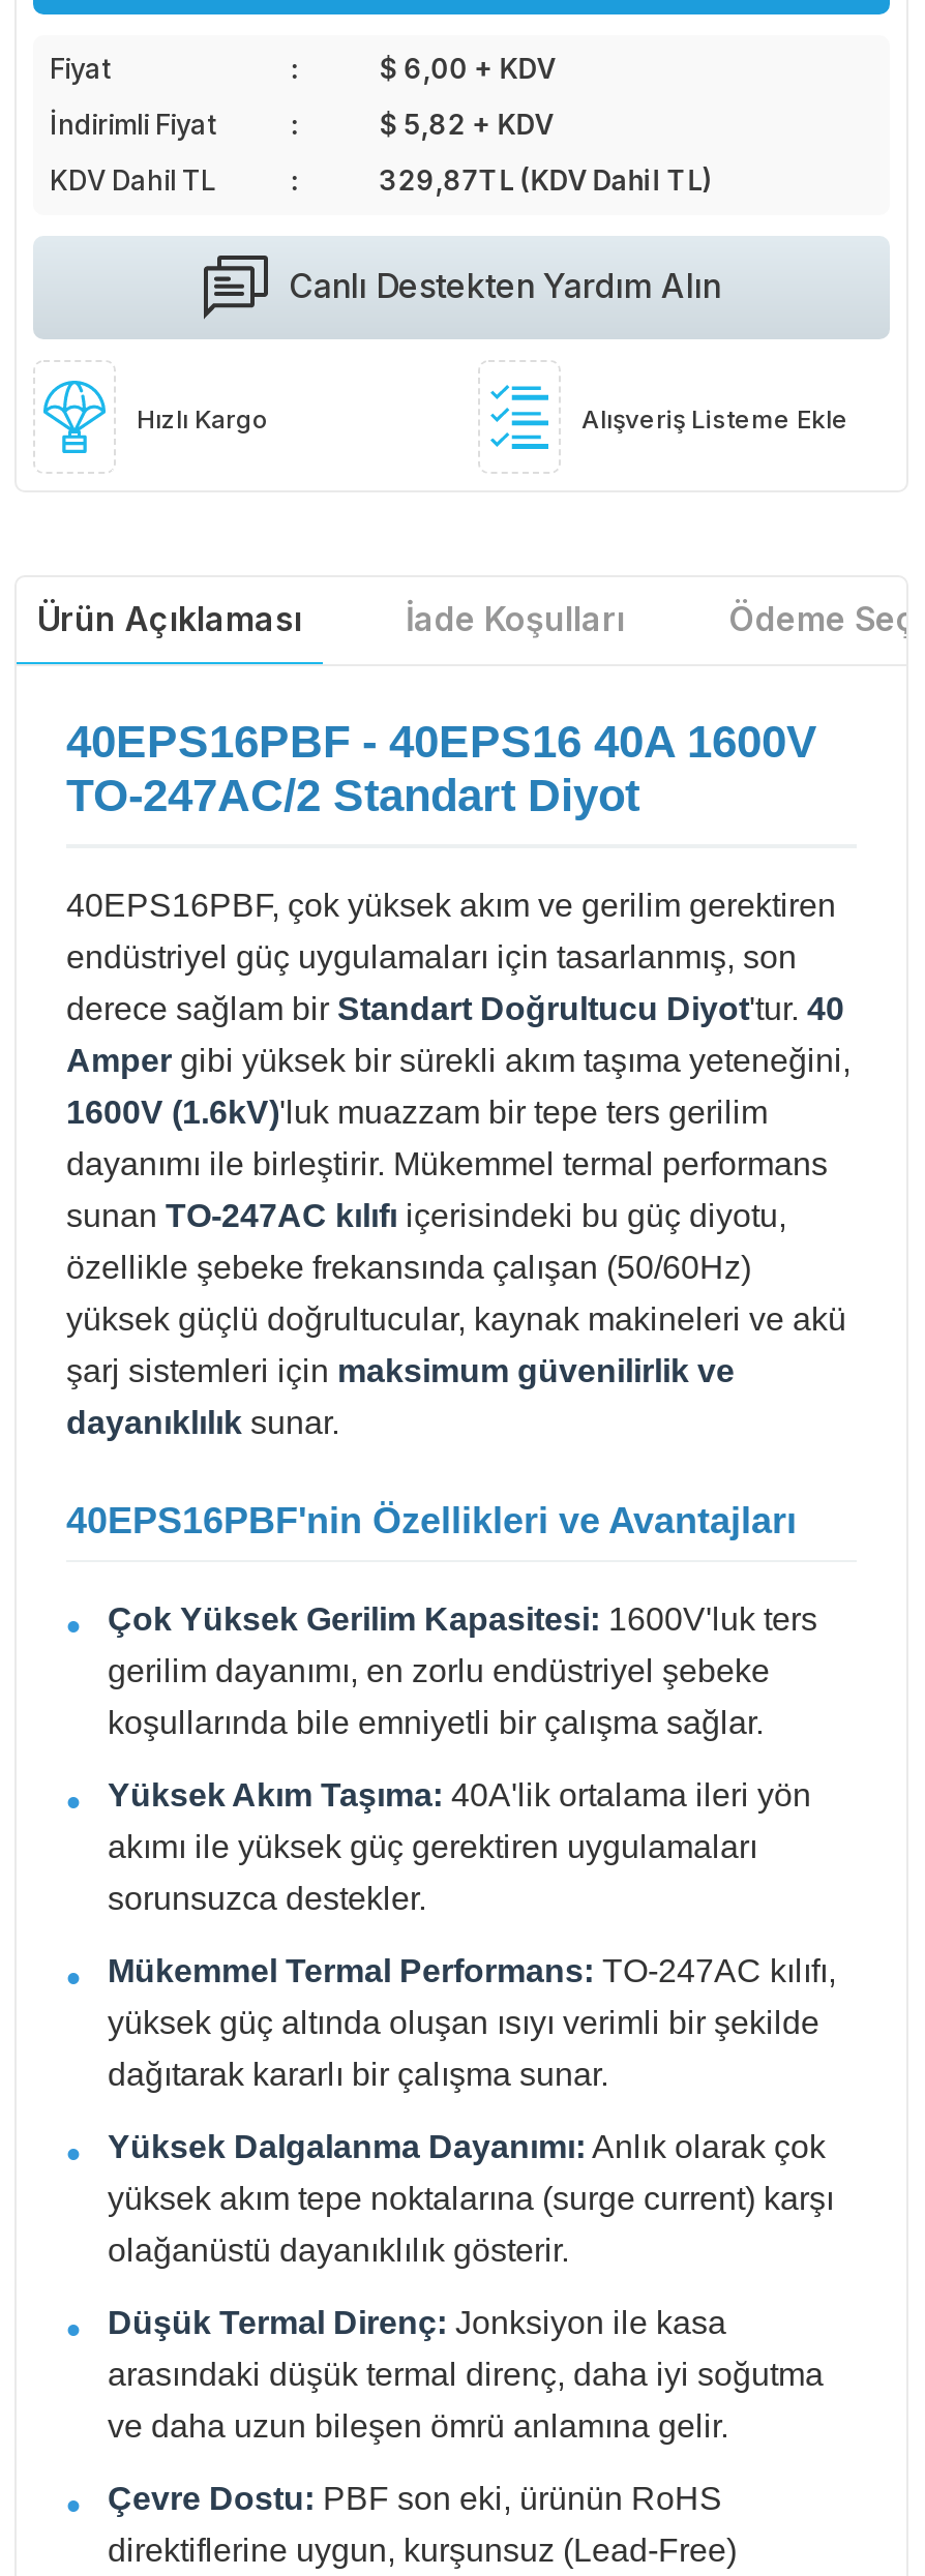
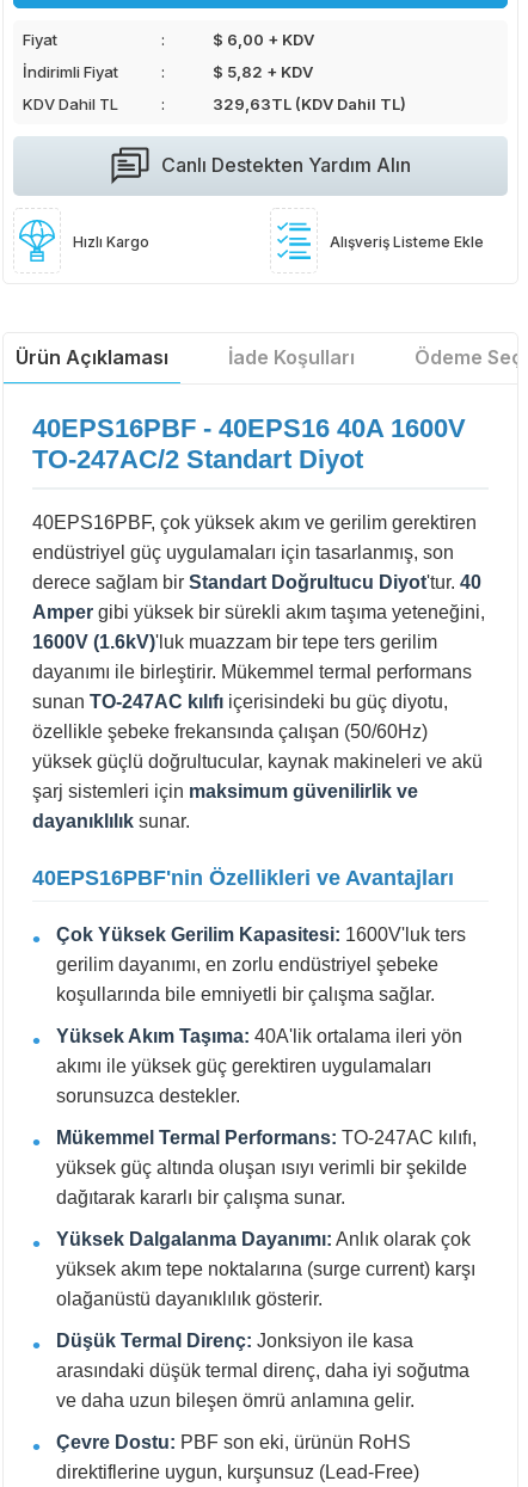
- 329,87TL (KDV Dahil TL)
+ 329,63TL (KDV Dahil TL)
